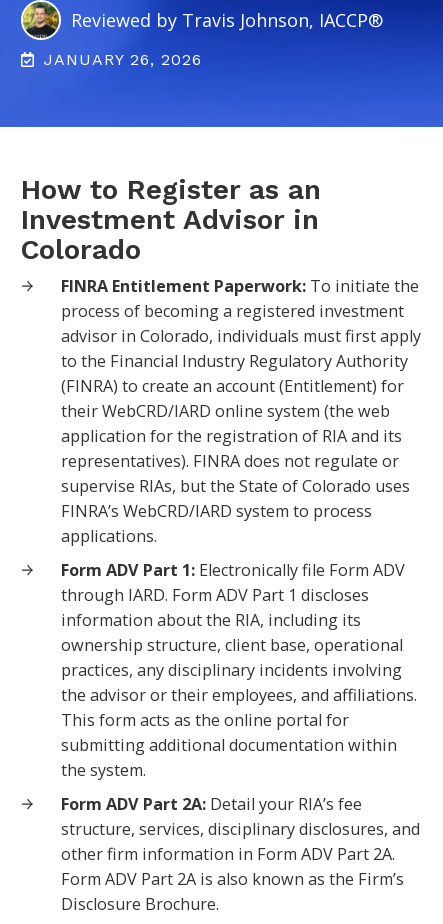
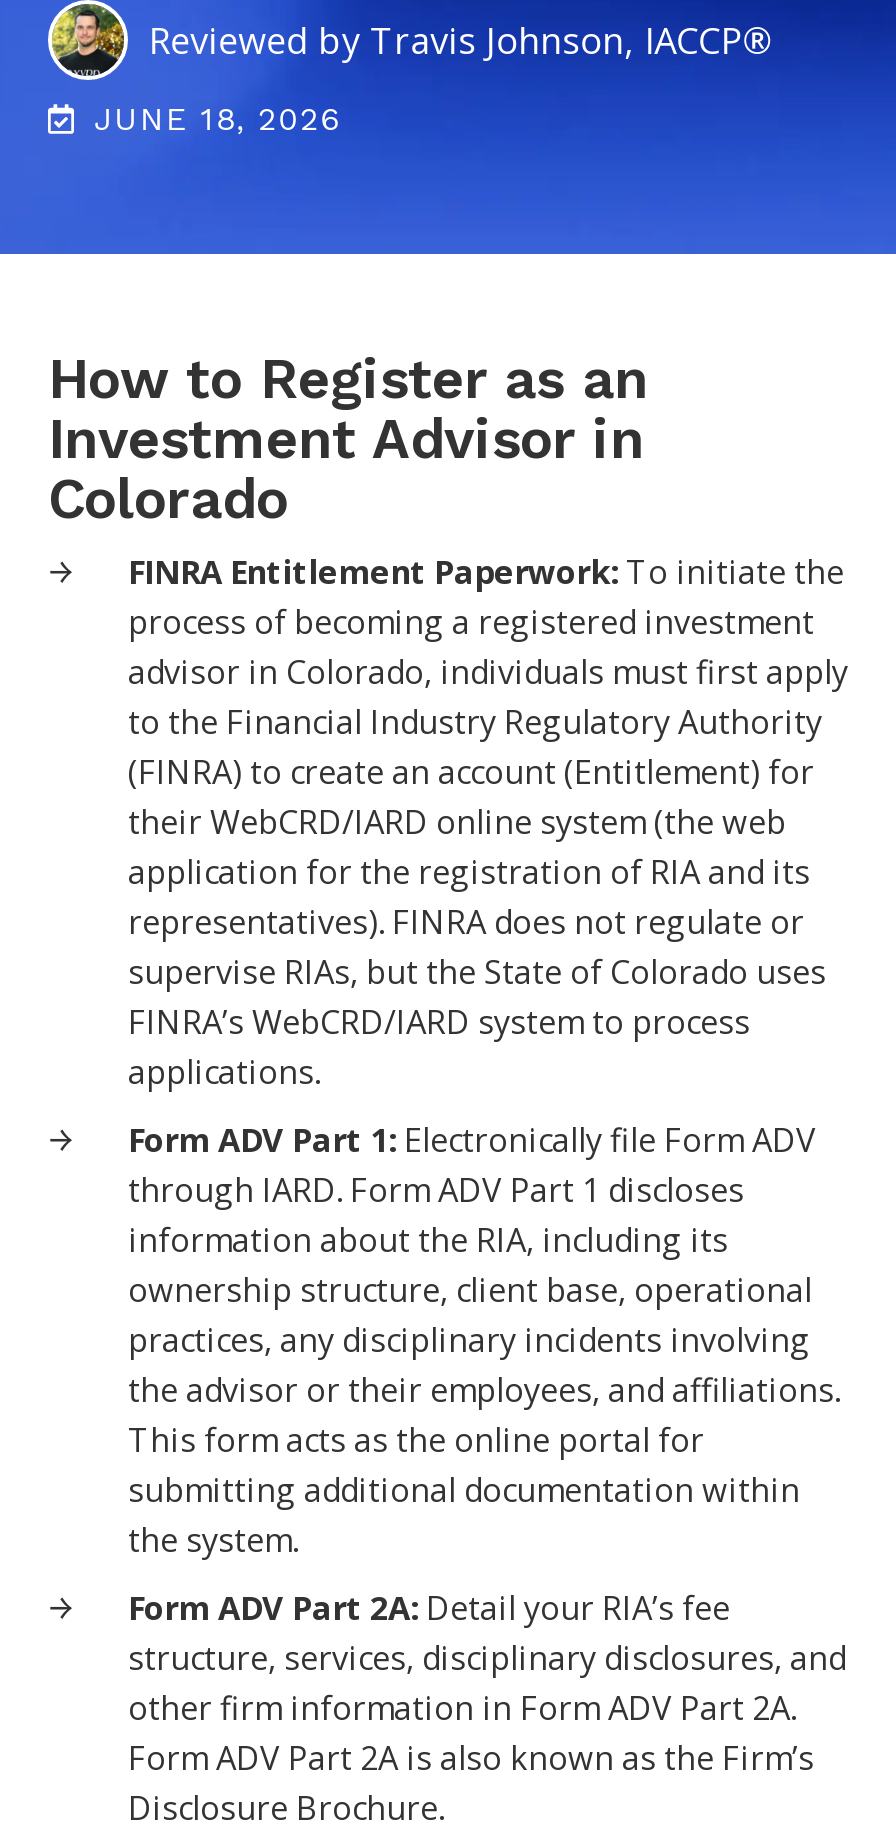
- JANUARY 26, 2026
+ JUNE 18, 2026
